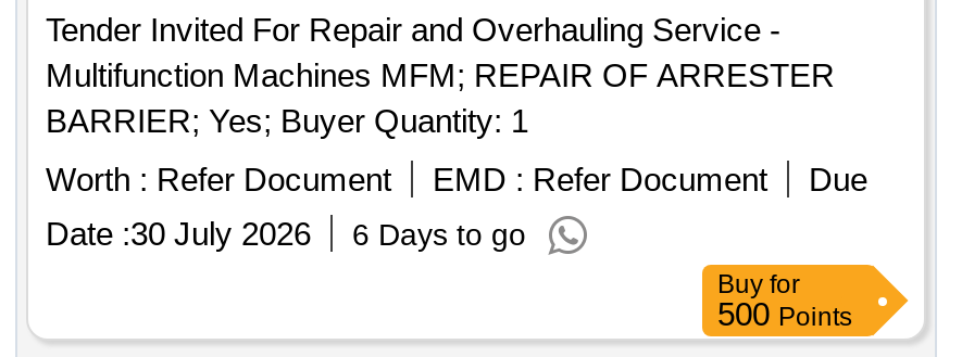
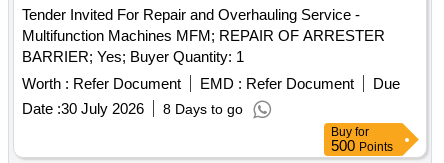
- Date : 30 July 2026 6 Days to go
+ Date : 30 July 2026 8 Days to go
